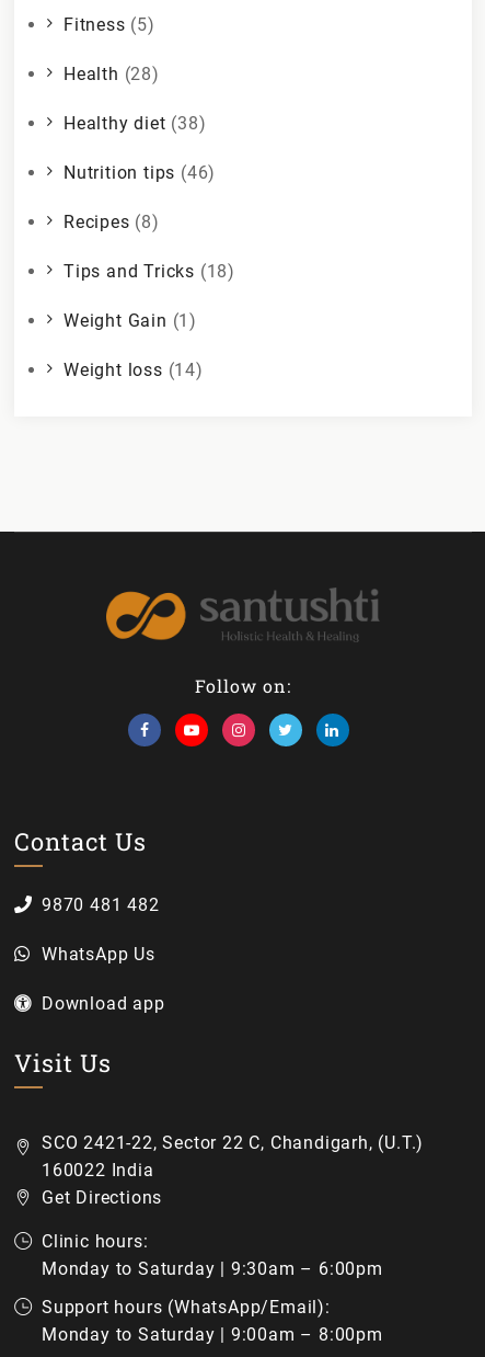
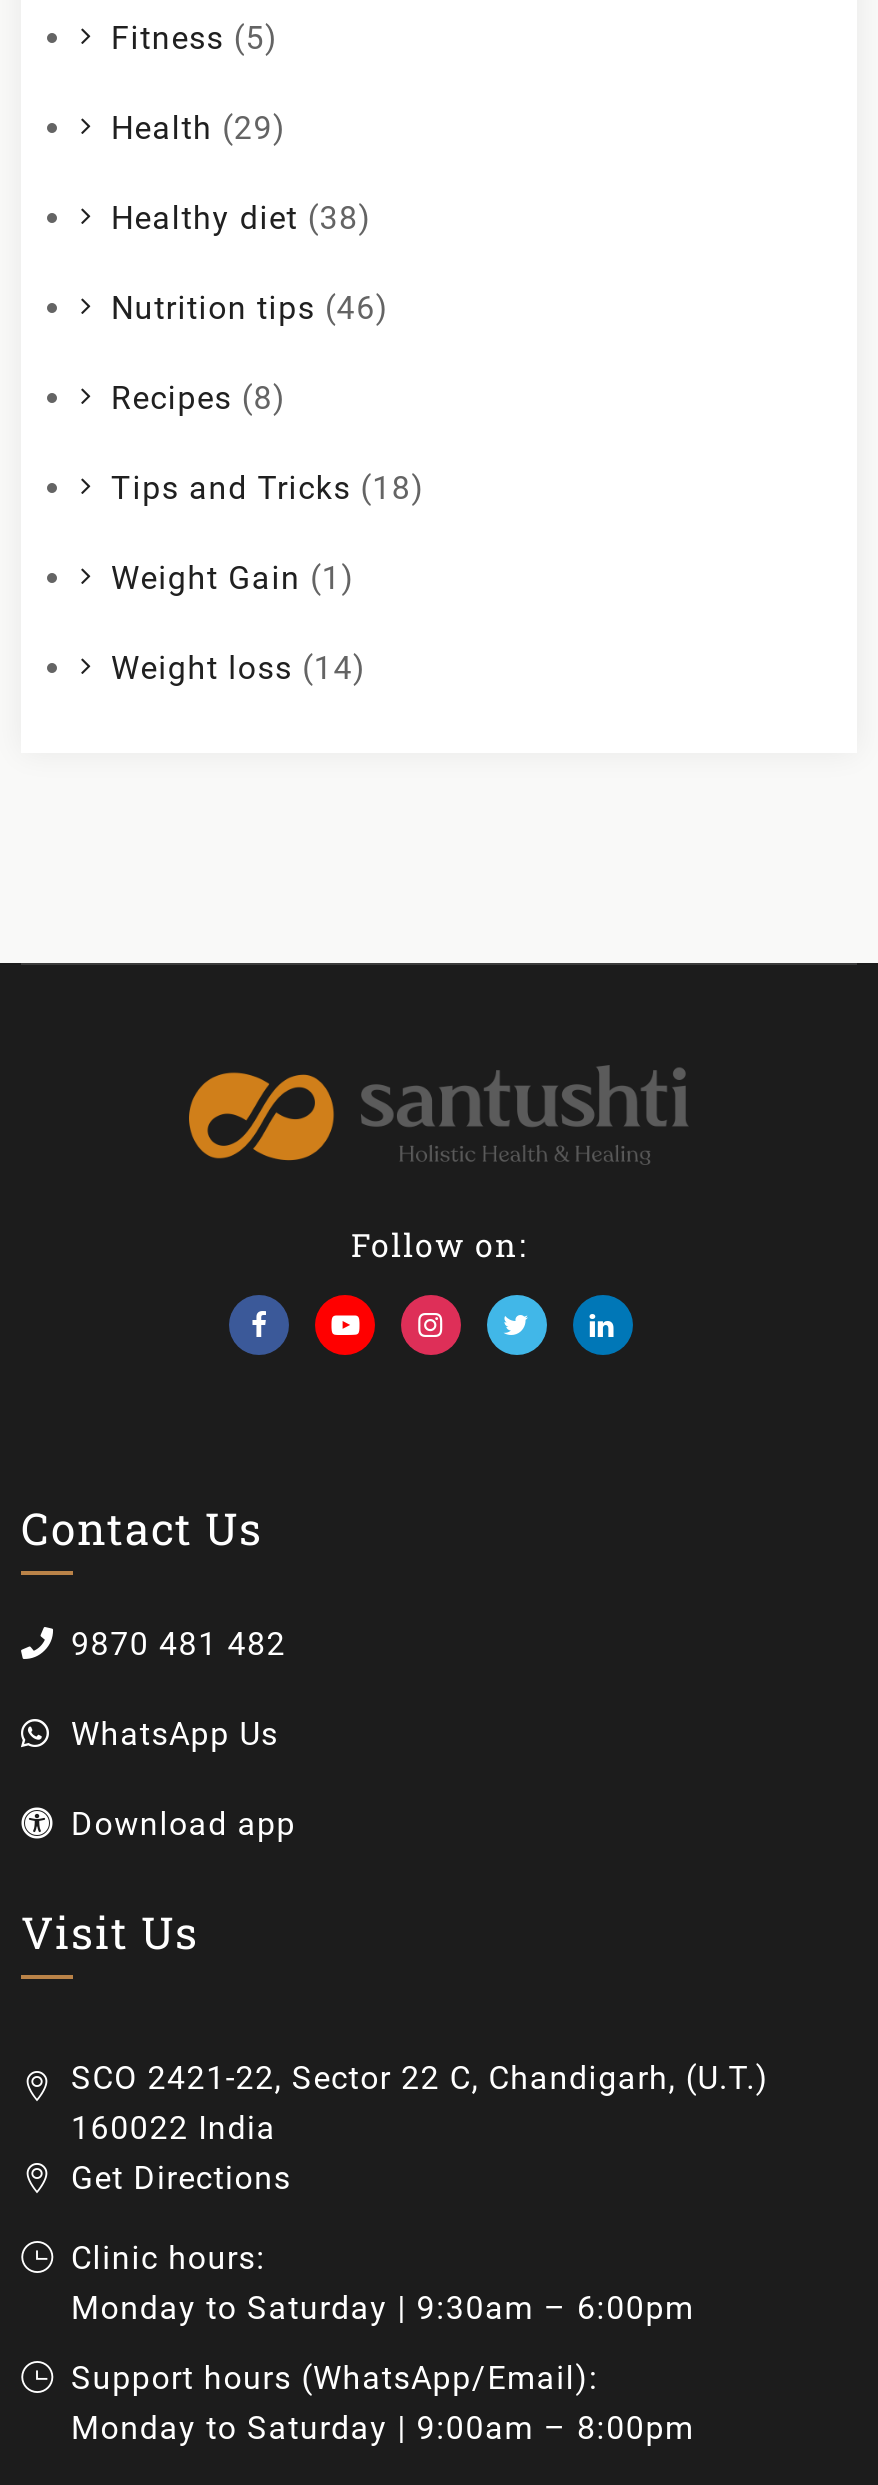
- Health (28)
+ Health (29)
